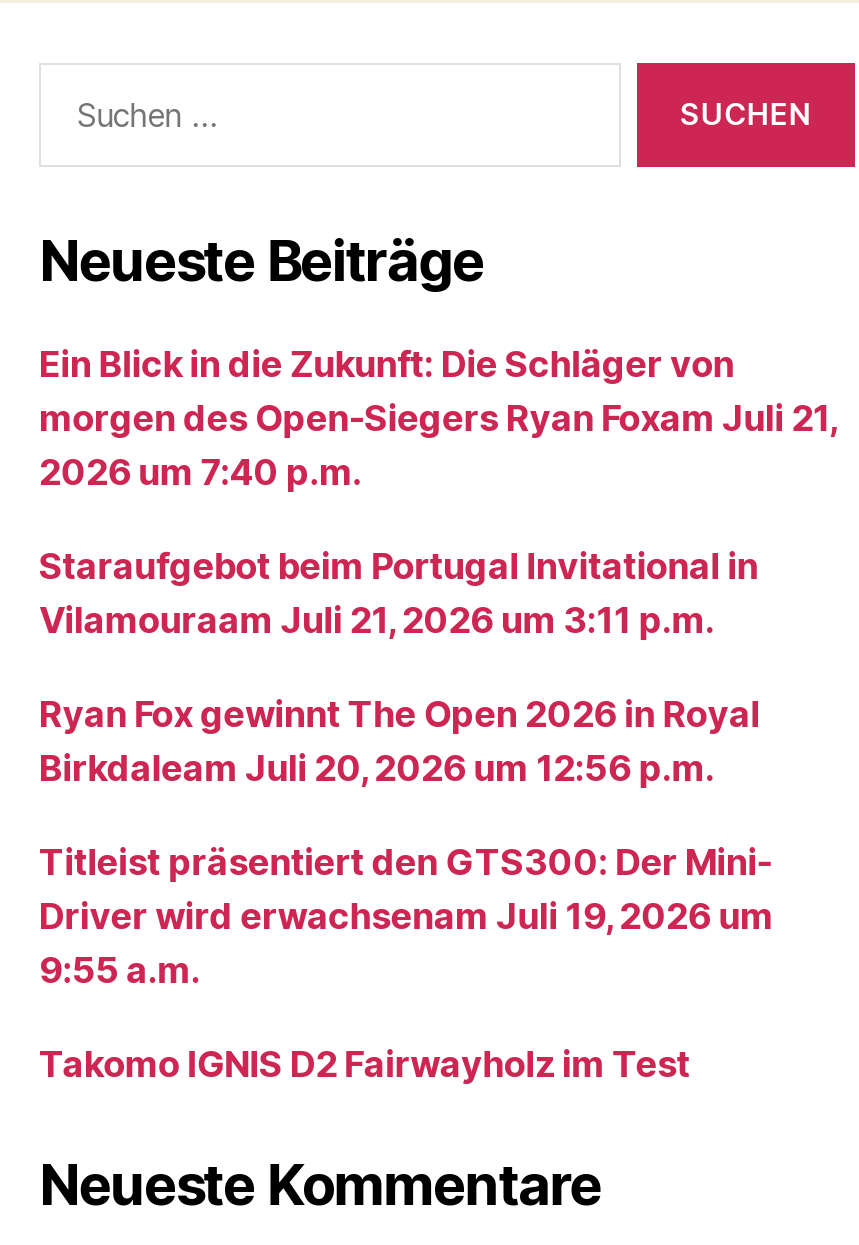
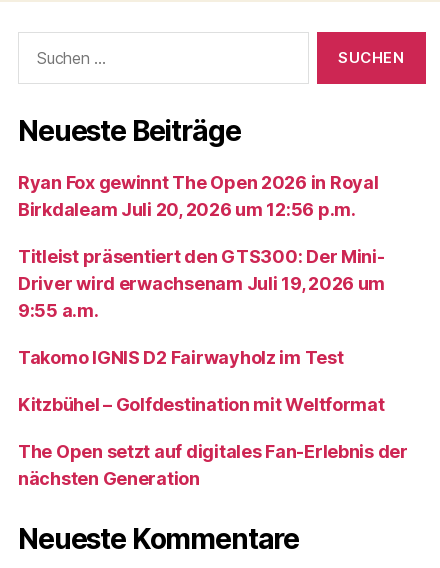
- Ein Blick in die Zukunft: Die Schläger von
- morgen des Open-Siegers Ryan Foxam Juli 21,
- 2026 um 7:40 p.m.
- Staraufgebot beim Portugal Invitational in
- Vilamouraam Juli 21, 2026 um 3:11 p.m.

moved up: Ryan Fox gewinnt The Open 2026 in Royal | Birkdaleam Juli 20, 2026 um 12:56 p.m. | Titleist präsentiert den GTS300: Der Mini- | Driver wird erwachsenam Juli 19, 2026 um | 9:55 a.m. | Takomo IGNIS D2 Fairwayholz im Test

+ Kitzbühel – Golfdestination mit Weltformat
+ The Open setzt auf digitales Fan-Erlebnis der
+ nächsten Generation
